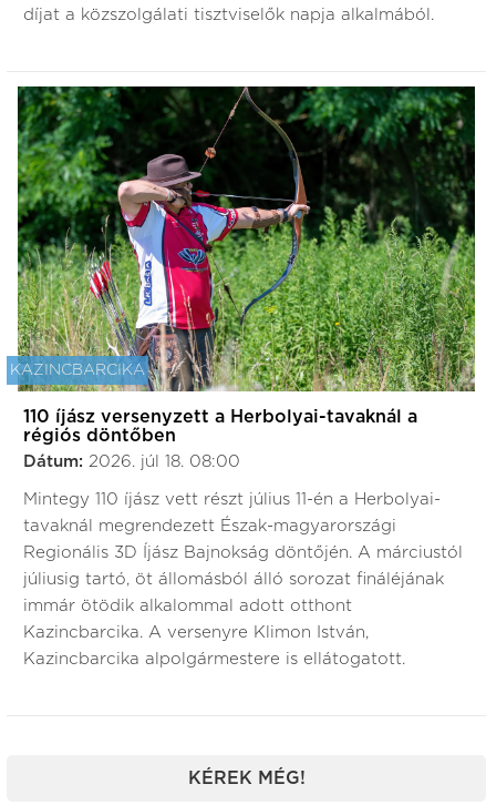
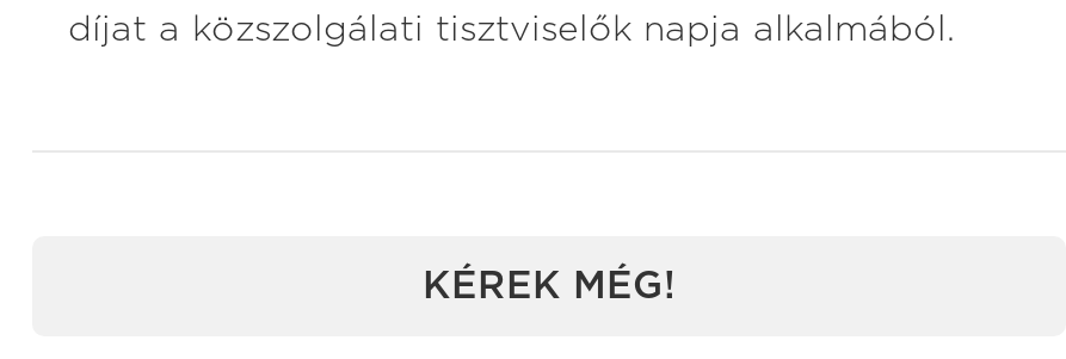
- [image]
- KAZINCBARCIKA
- 110 íjász versenyzett a Herbolyai-tavaknál a
- régiós döntőben
- Dátum: 2026. júl 18. 08:00
- Mintegy 110 íjász vett részt július 11-én a Herbolyai-
- tavaknál megrendezett Észak-magyarországi
- Regionális 3D Íjász Bajnokság döntőjén. A márciustól
- júliusig tartó, öt állomásból álló sorozat fináléjának
- immár ötödik alkalommal adott otthont
- Kazincbarcika. A versenyre Klimon István,
- Kazincbarcika alpolgármestere is ellátogatott.
